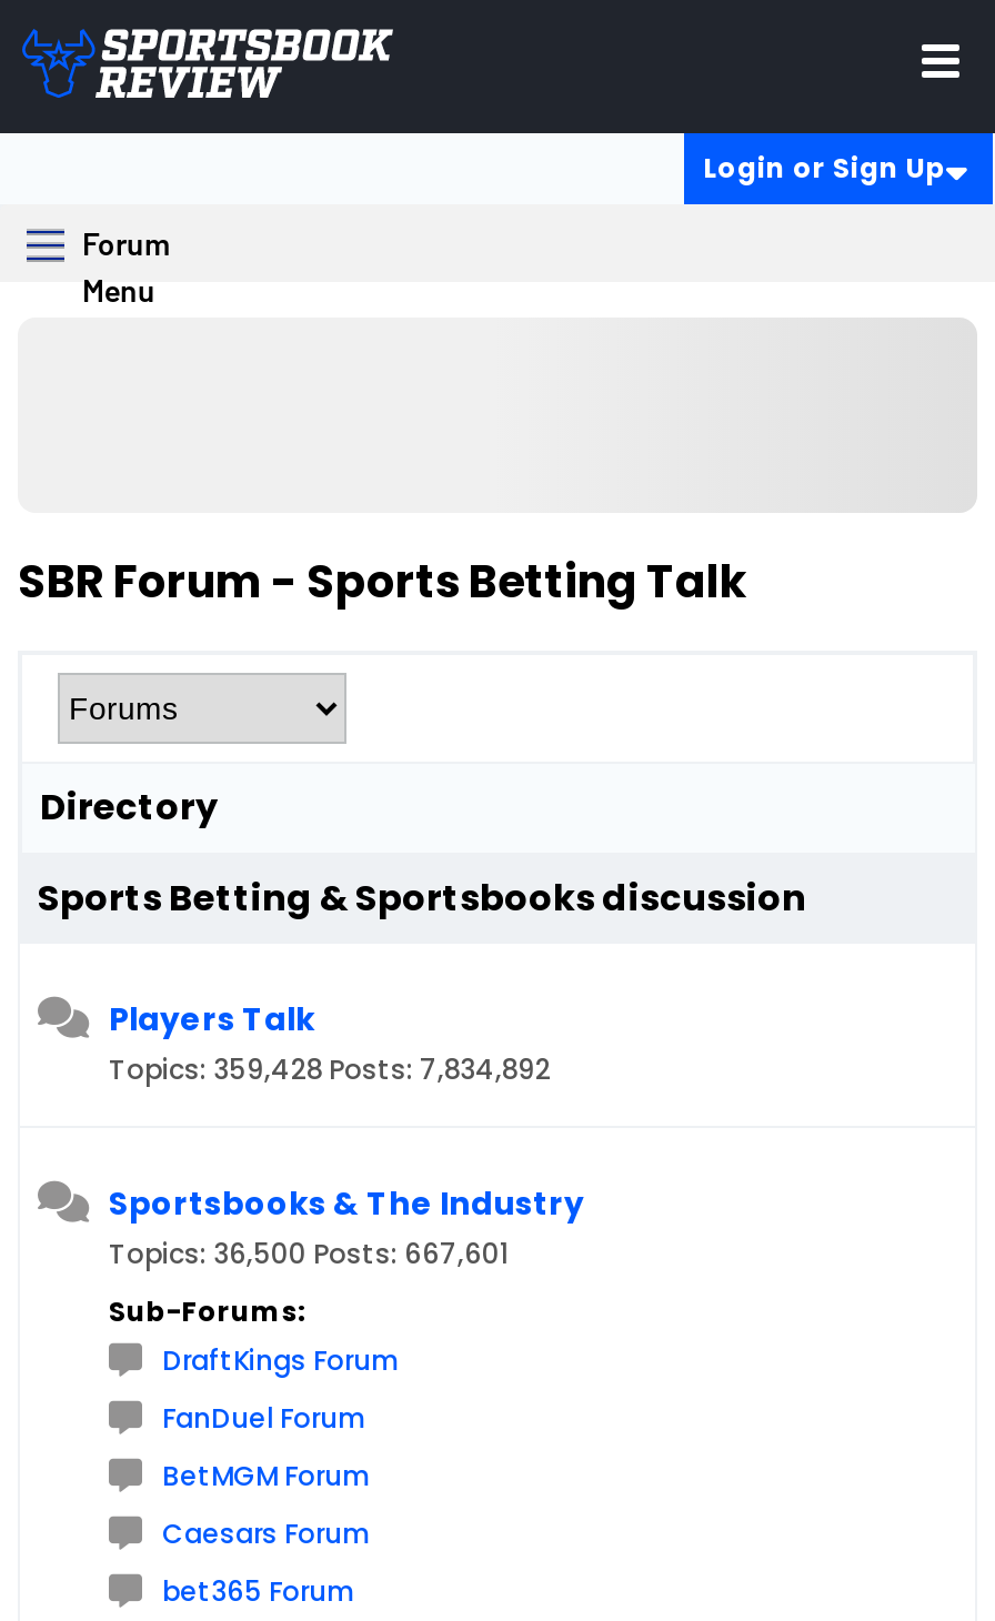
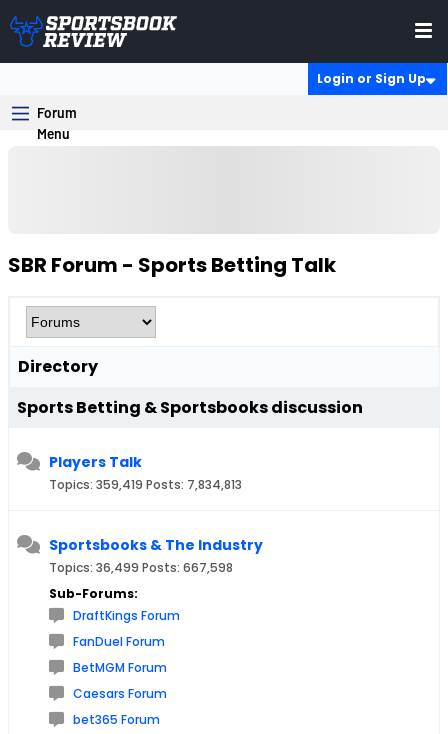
- Topics: 359,428 Posts: 7,834,892
+ Topics: 359,419 Posts: 7,834,813

- Topics: 36,500 Posts: 667,601
+ Topics: 36,499 Posts: 667,598
